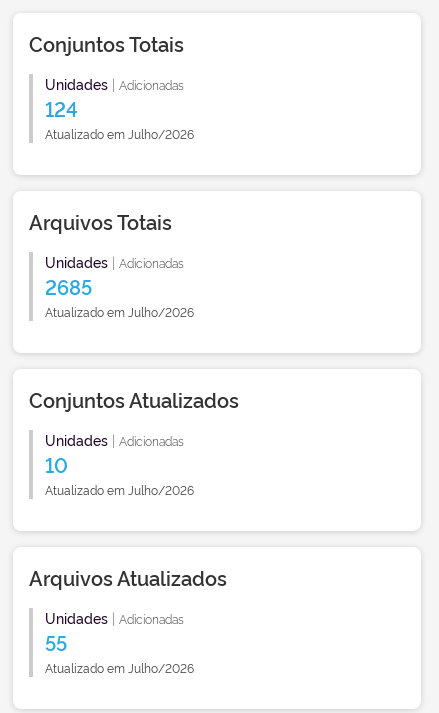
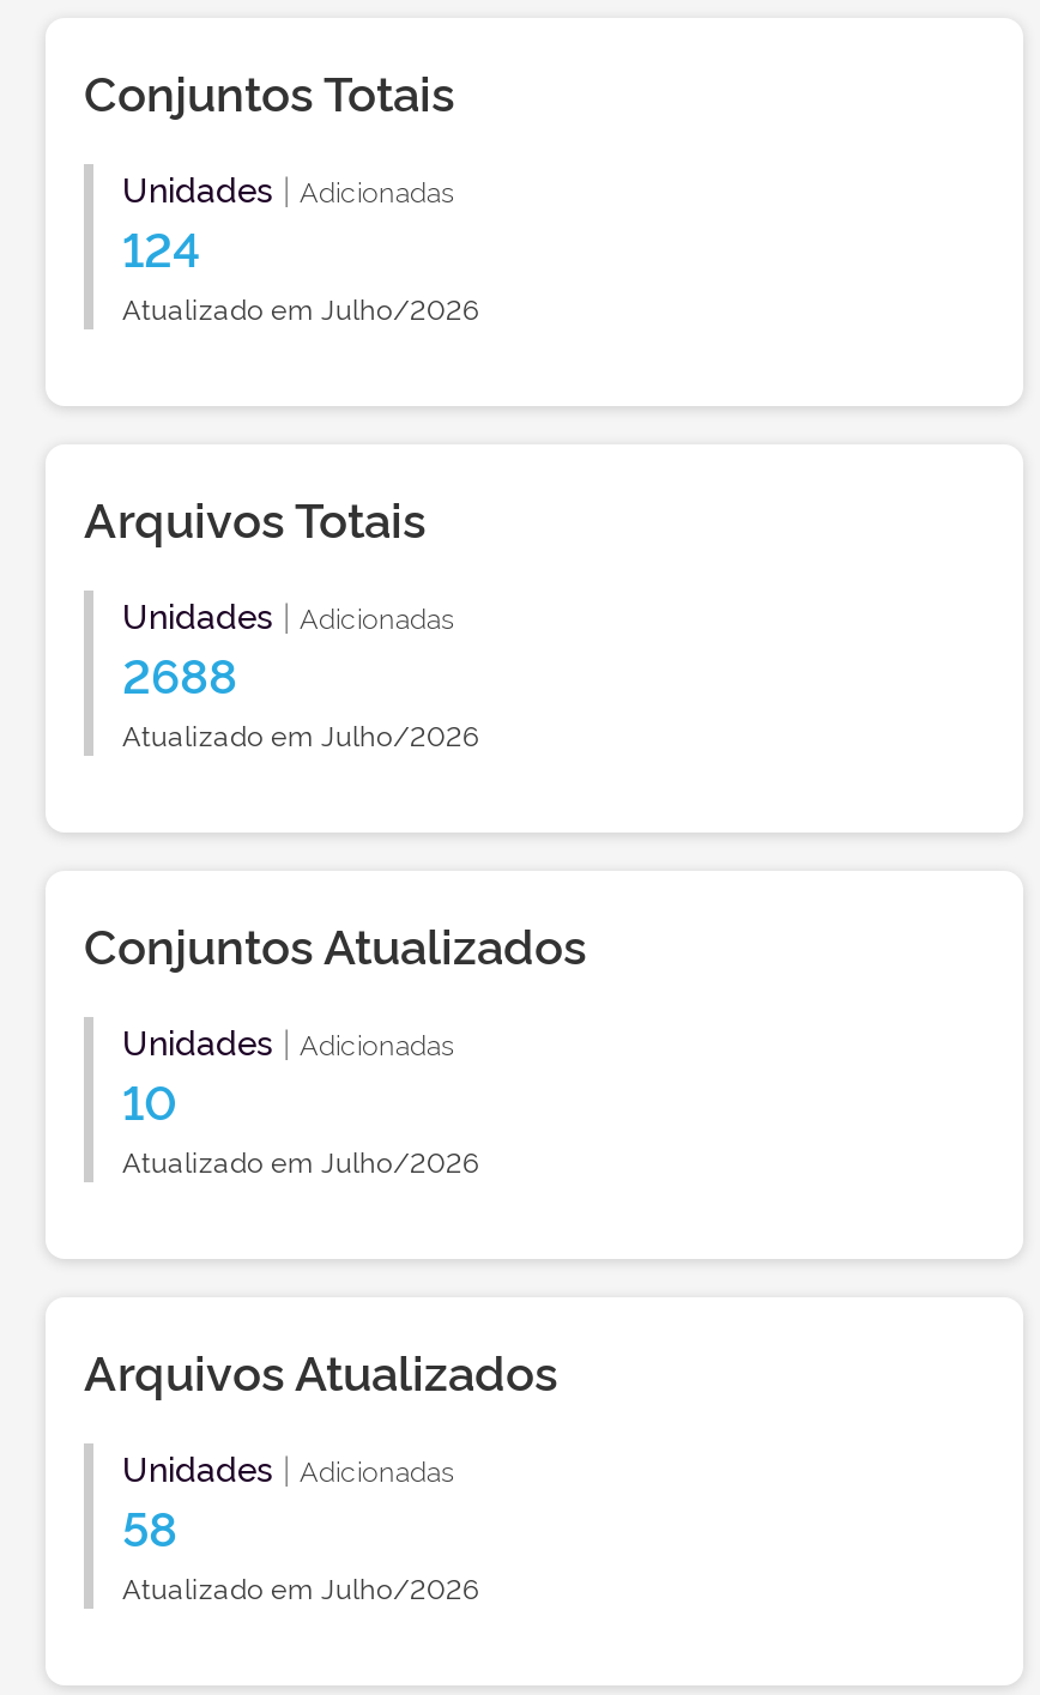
- 2685
+ 2688

- 55
+ 58
